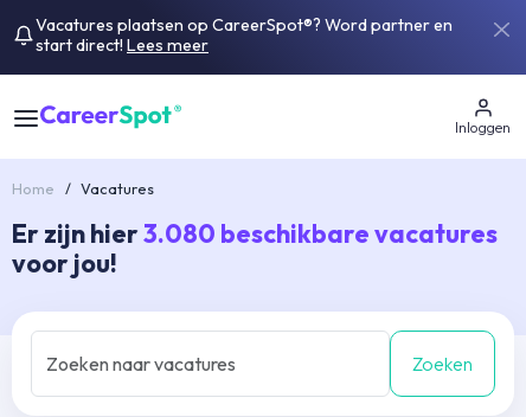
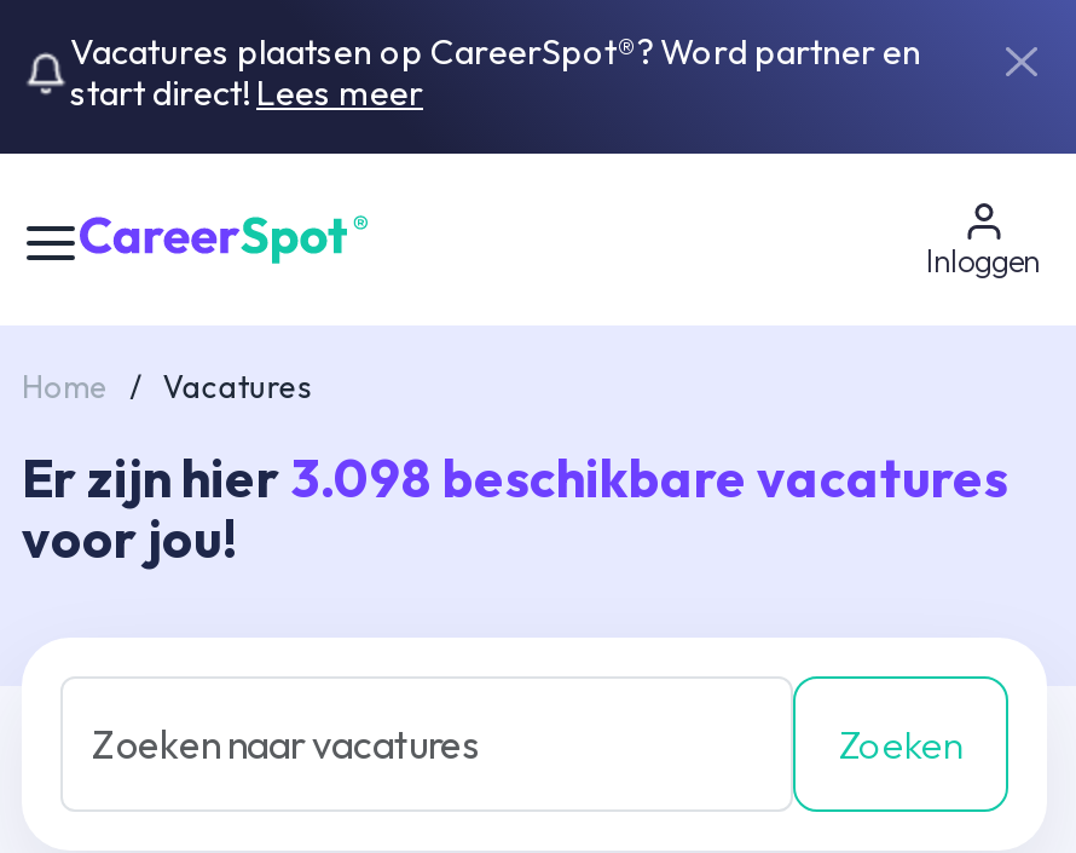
- Er zijn hier 3.080 beschikbare vacatures
+ Er zijn hier 3.098 beschikbare vacatures
